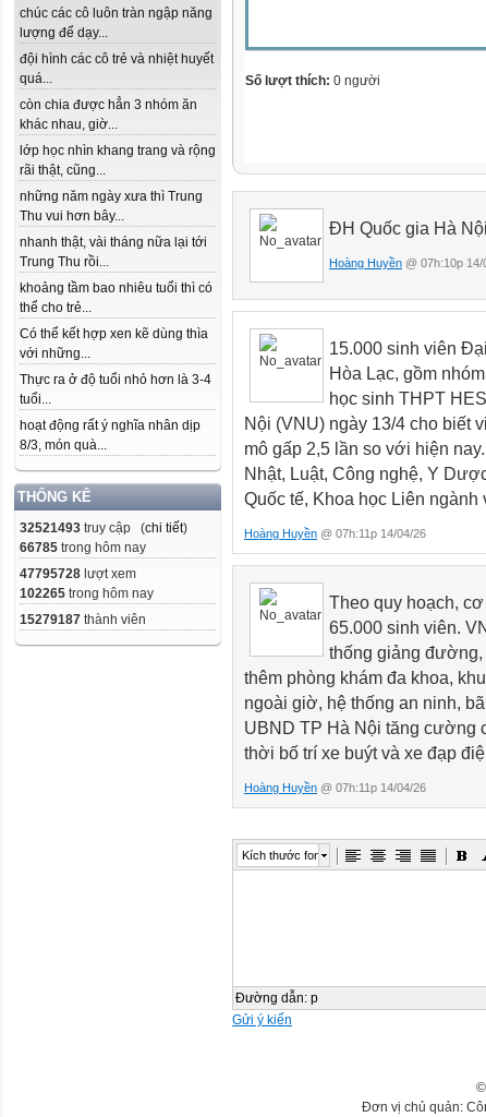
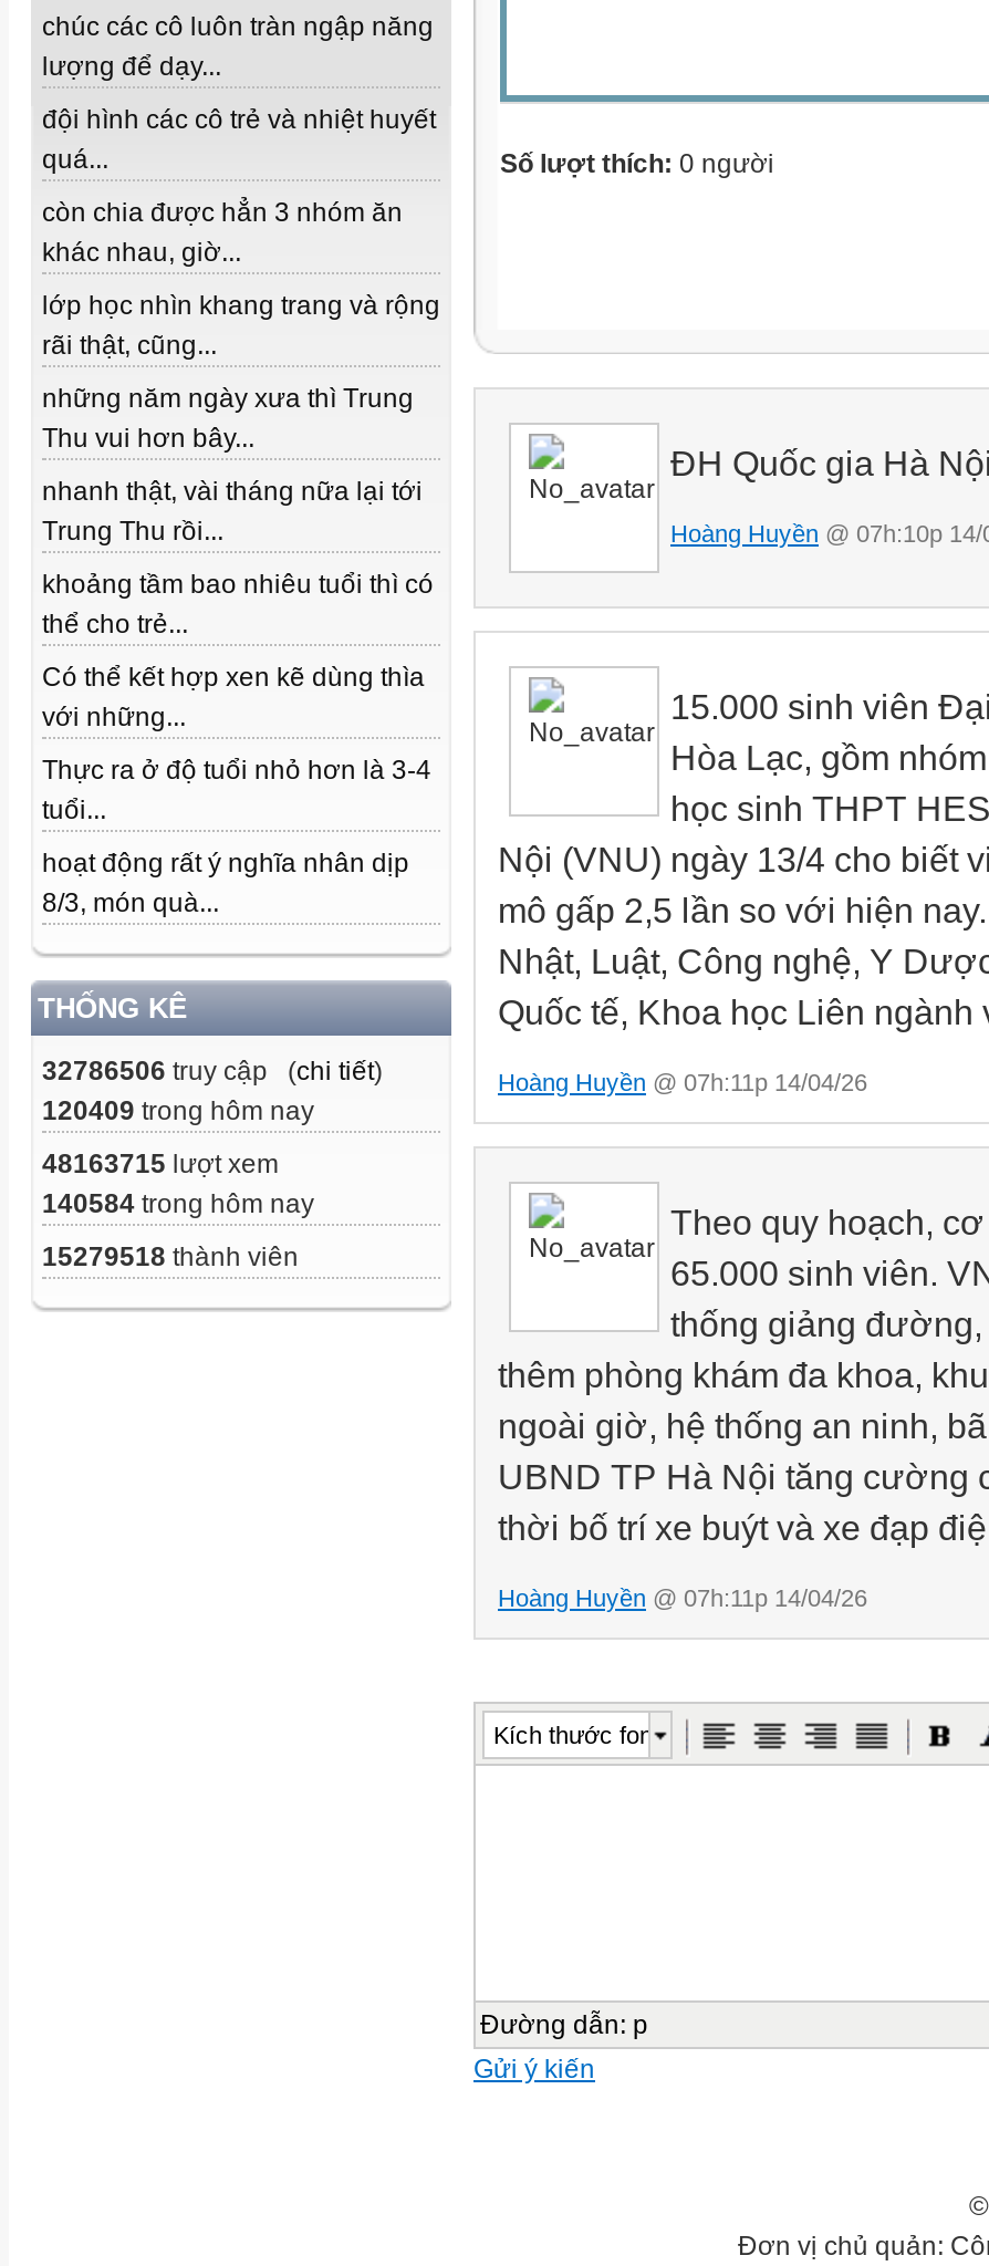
- 32521493 truy cập (chi tiết)
+ 32786506 truy cập (chi tiết)

- 66785 trong hôm nay
+ 120409 trong hôm nay

- 47795728 lượt xem
+ 48163715 lượt xem

- 102265 trong hôm nay
+ 140584 trong hôm nay

- 15279187 thành viên
+ 15279518 thành viên
